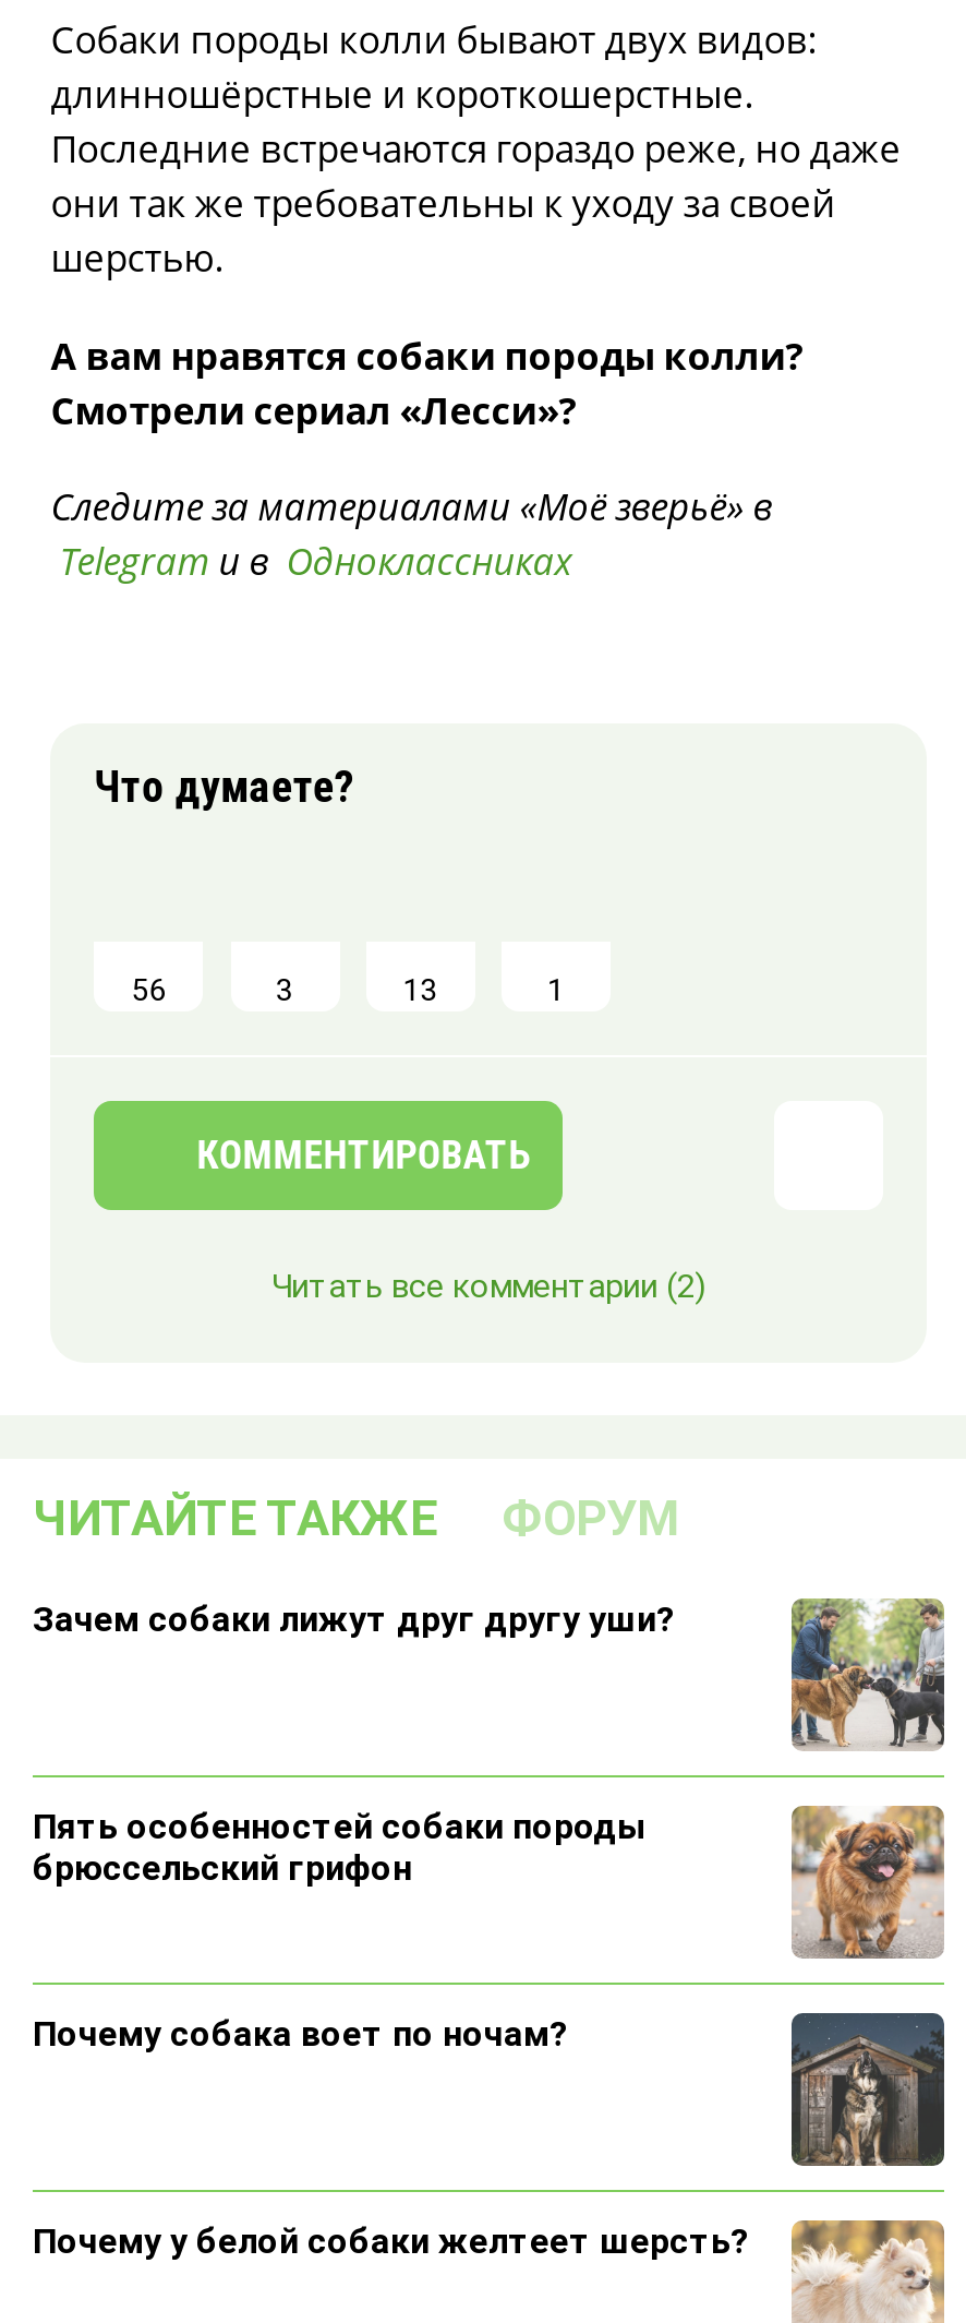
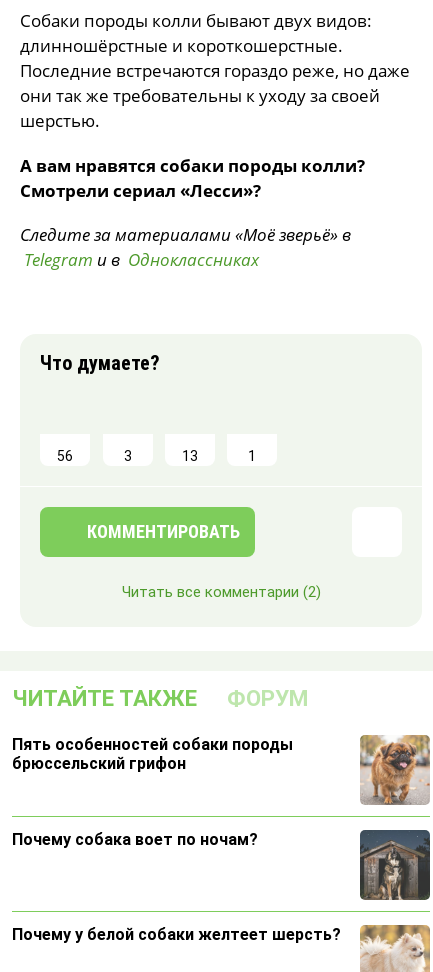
- Зачем собаки лижут друг другу уши?

- [image]
